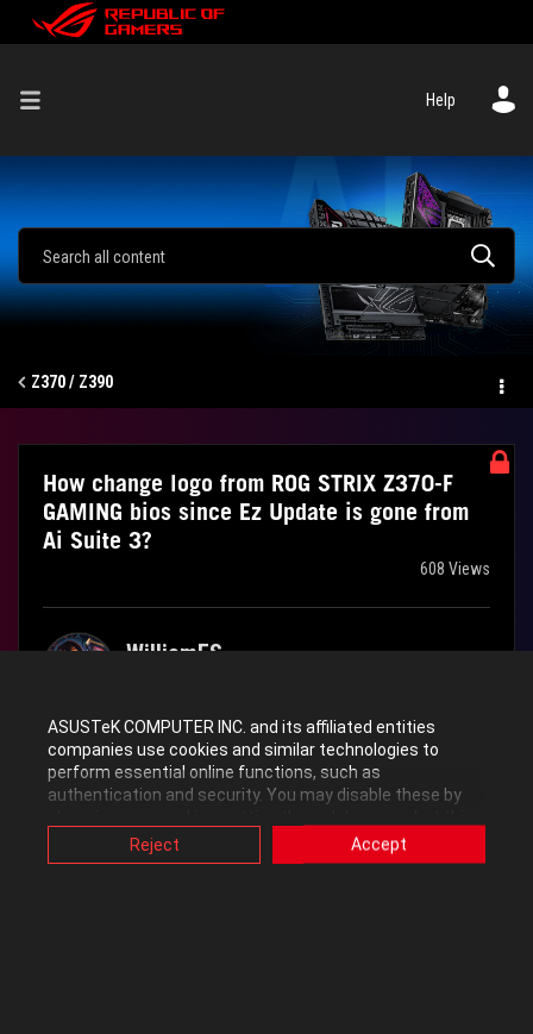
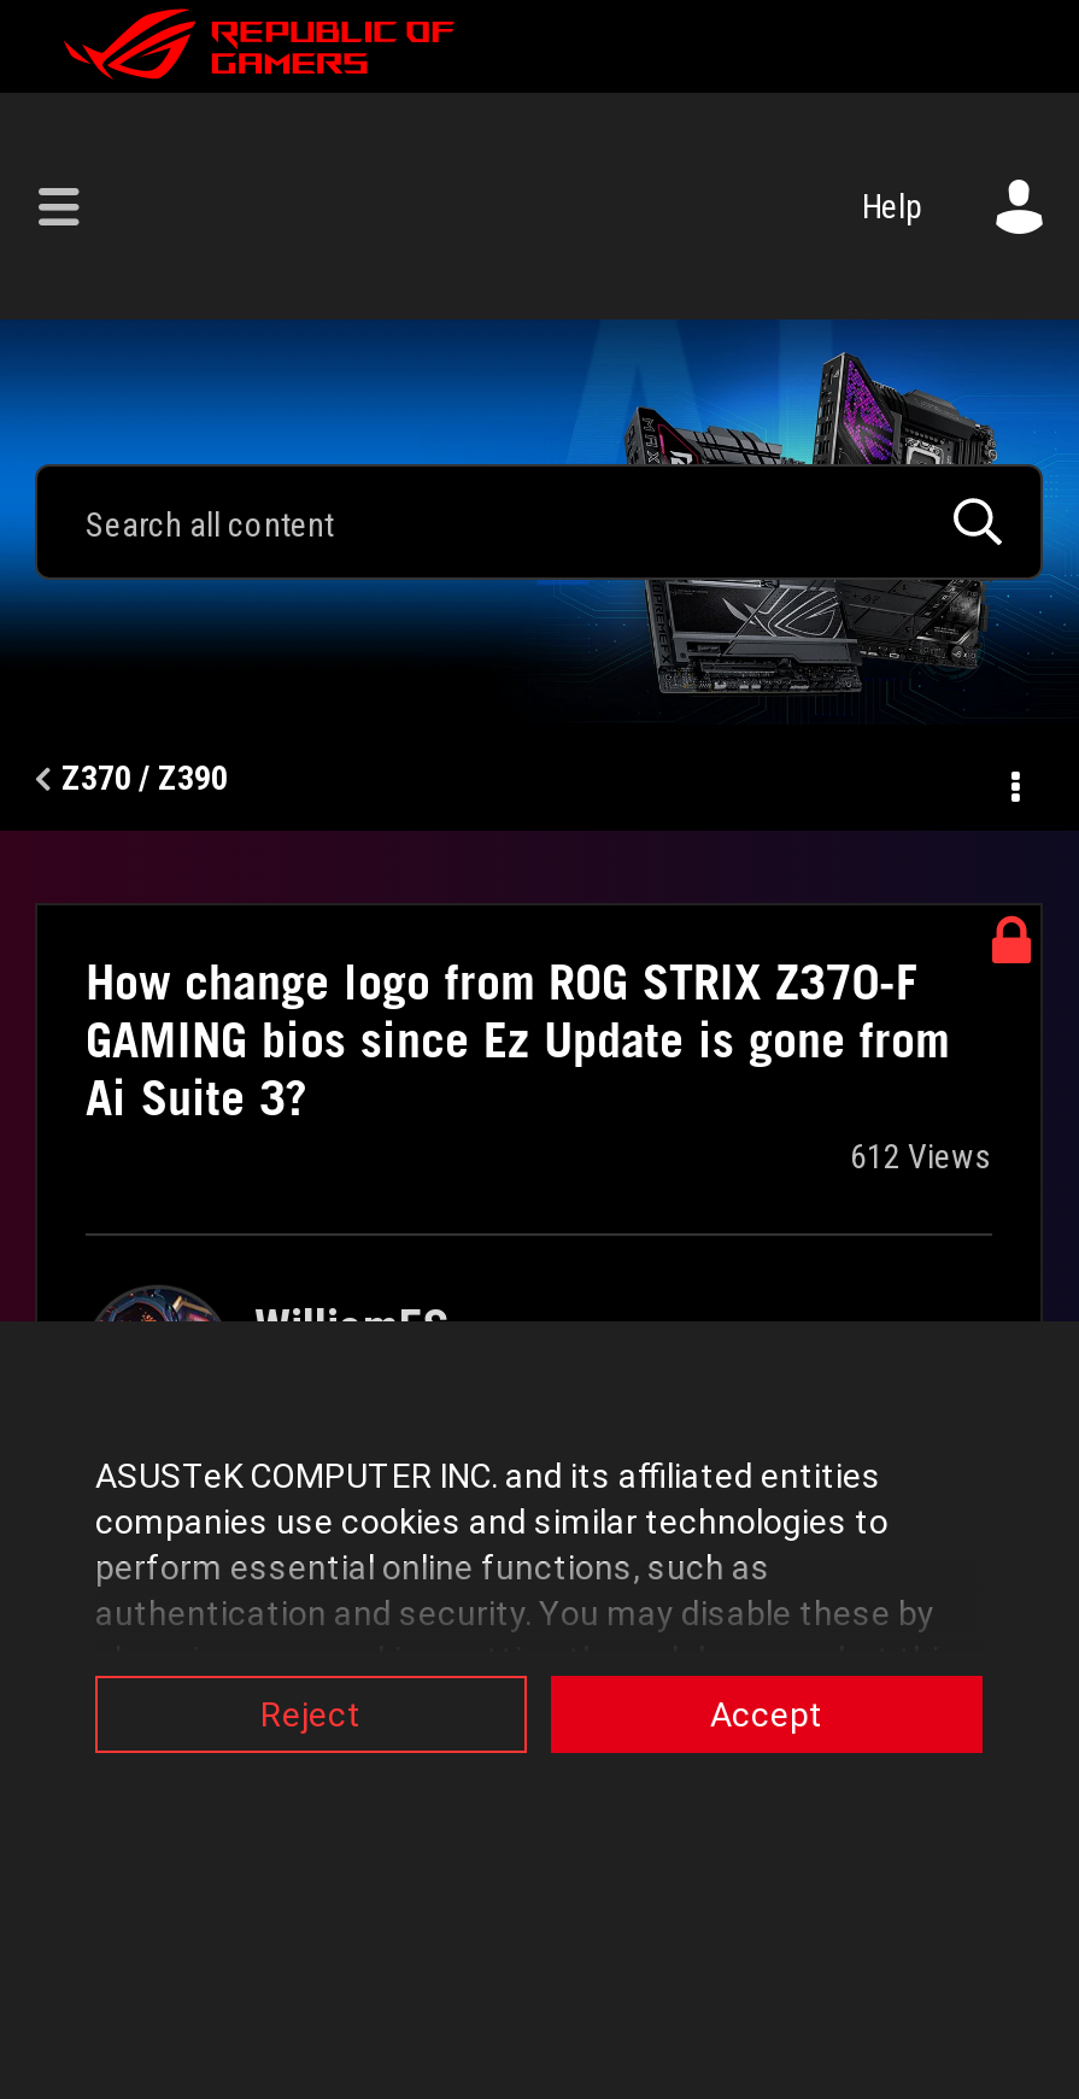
- 608 Views
+ 612 Views
